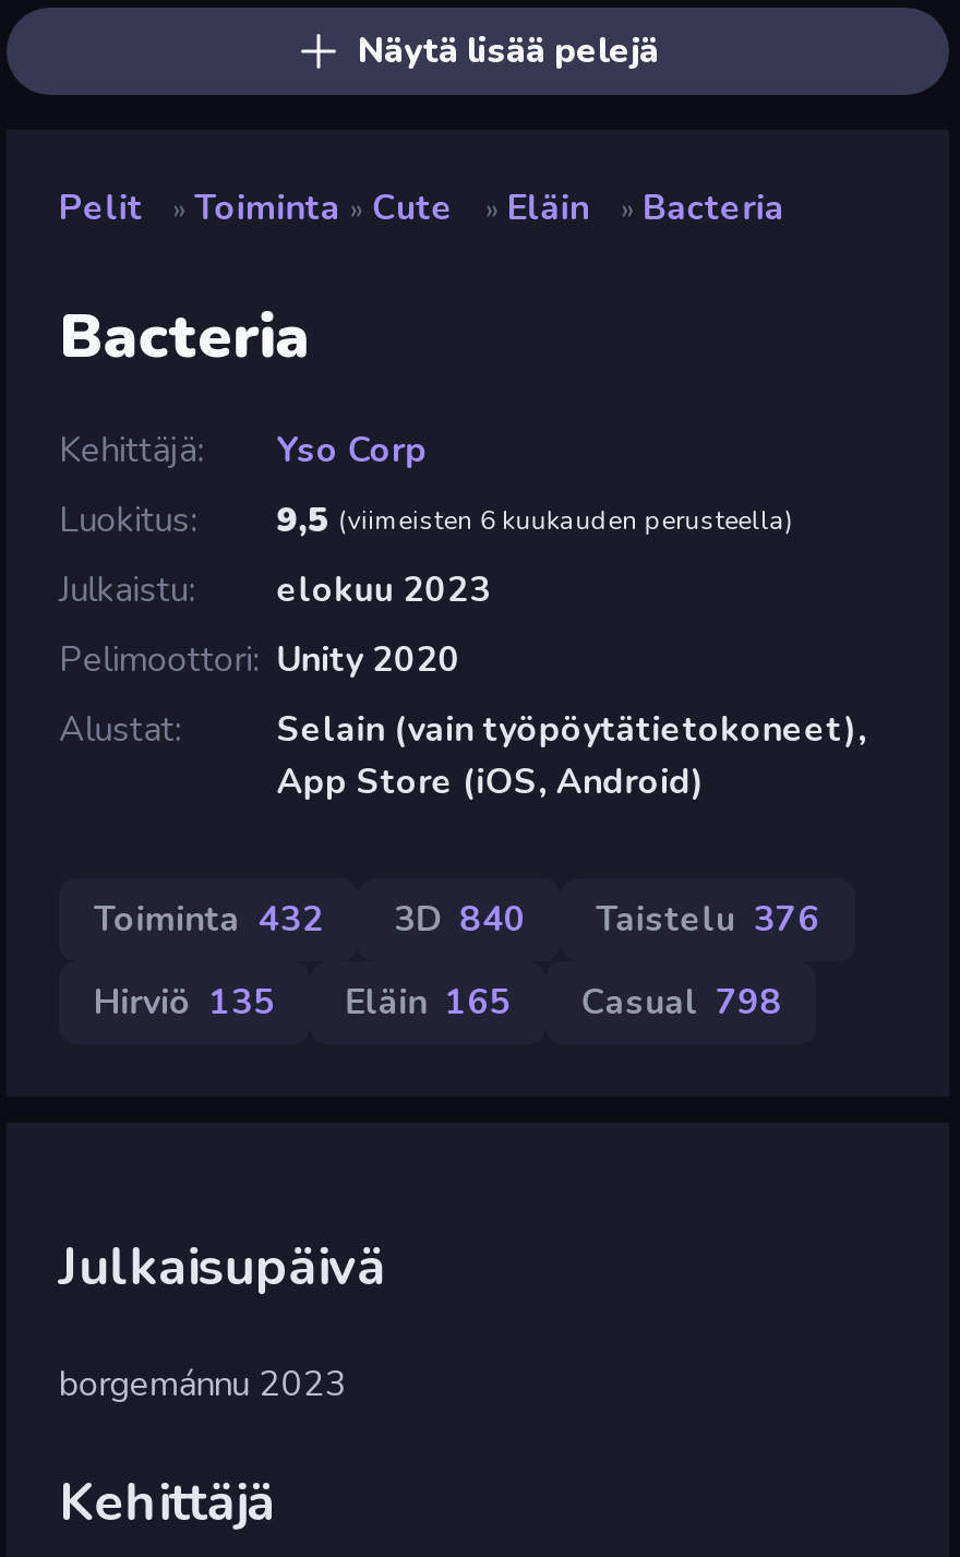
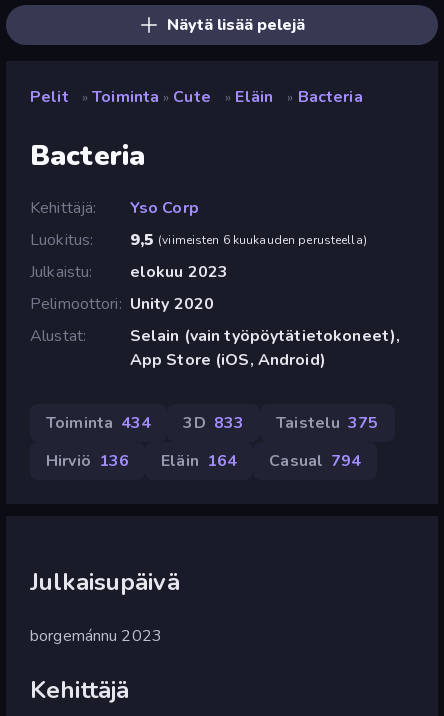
- Toiminta 432
+ Toiminta 434

- 3D 840
+ 3D 833

- Taistelu 376
+ Taistelu 375

- Hirviö 135
+ Hirviö 136

- Eläin 165
+ Eläin 164

- Casual 798
+ Casual 794
